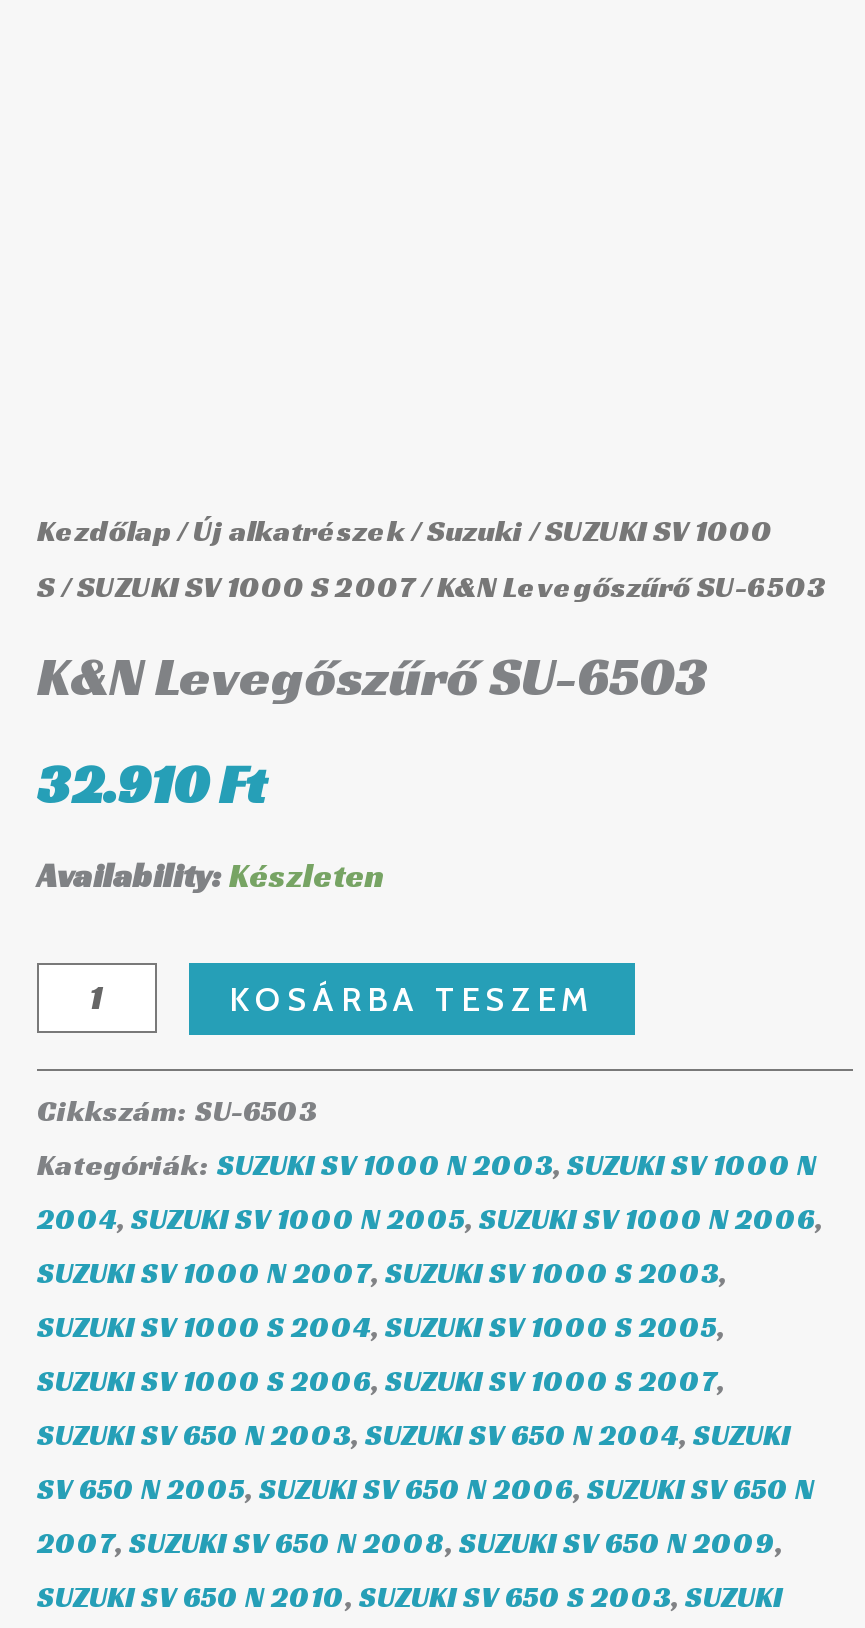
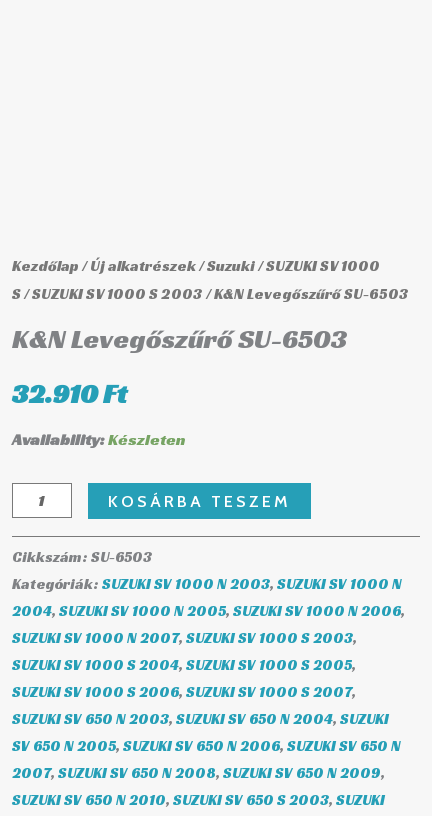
- S/SUZUKI SV 1000 S 2007/ K&N Levegőszűrő SU-6503
+ S/SUZUKI SV 1000 S 2003/ K&N Levegőszűrő SU-6503
